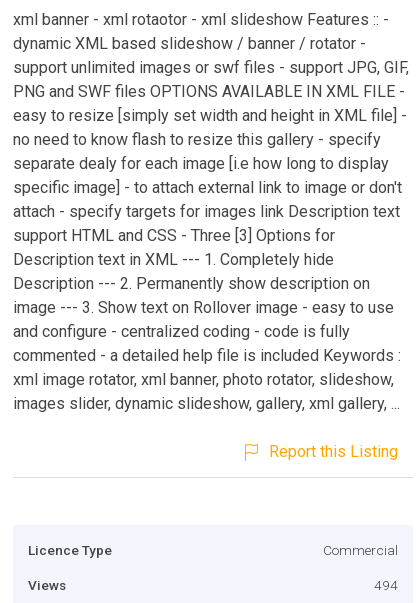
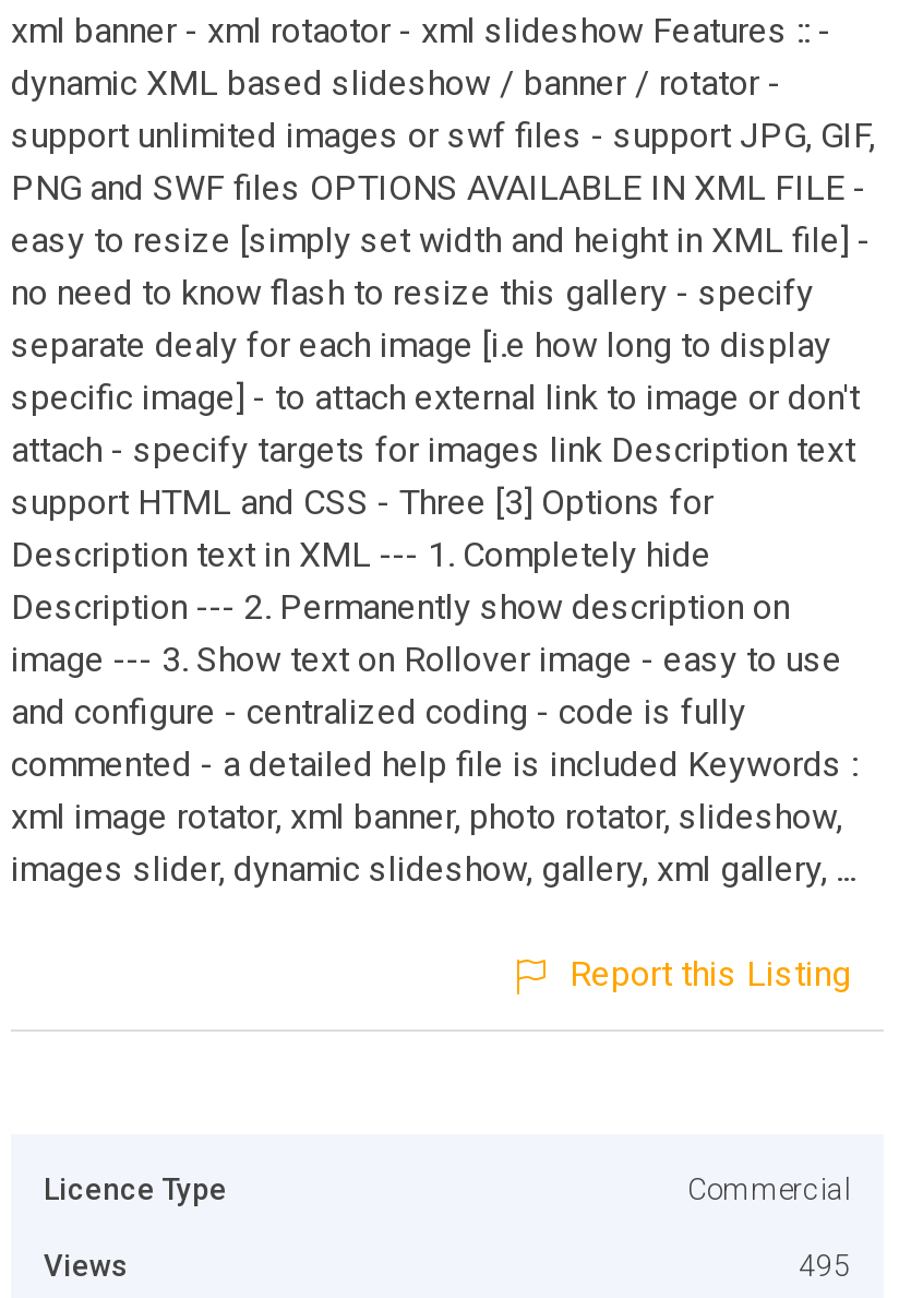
- 494
+ 495
